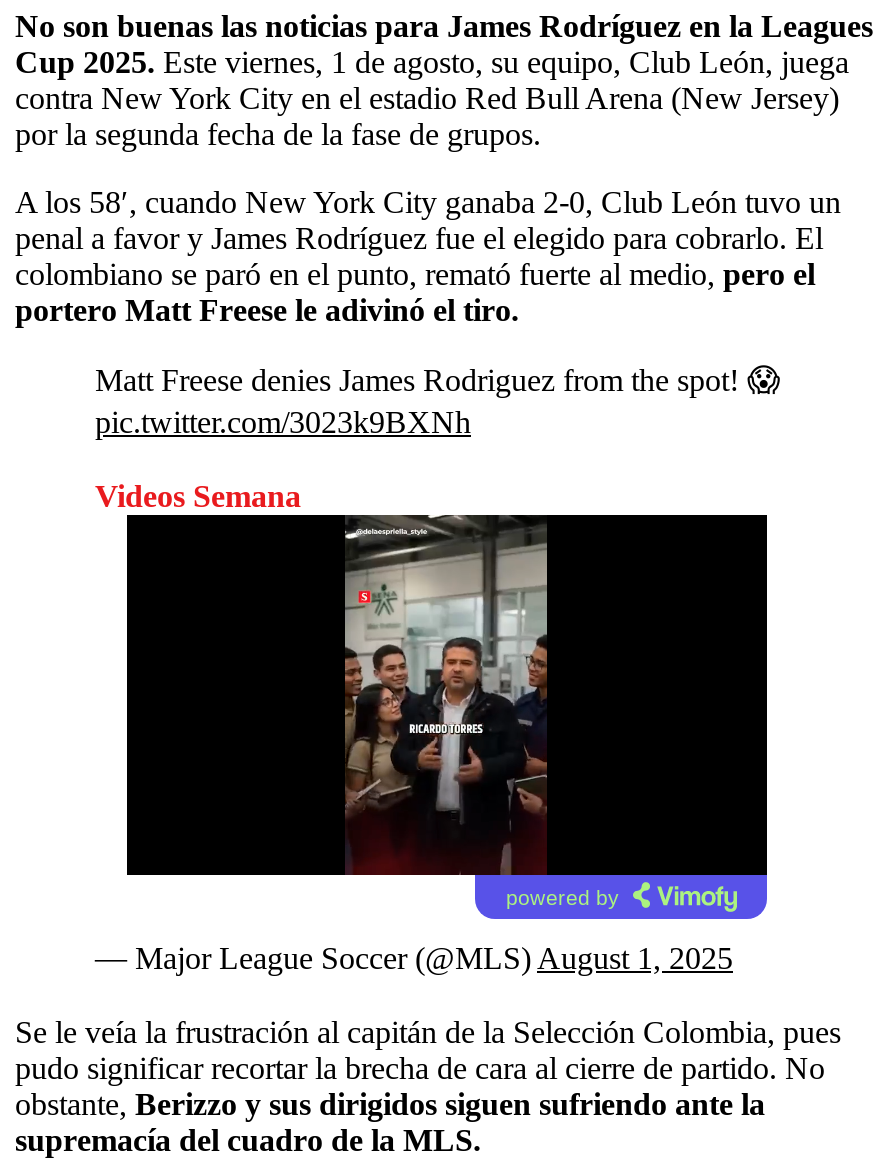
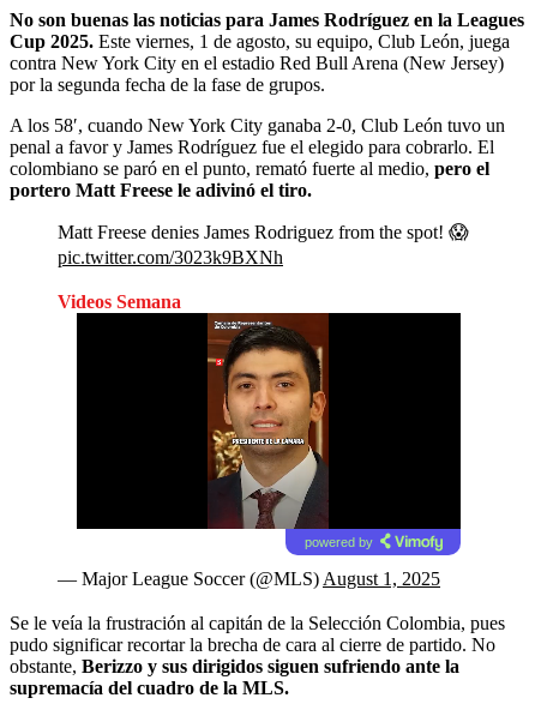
- [image]
+ [image]
